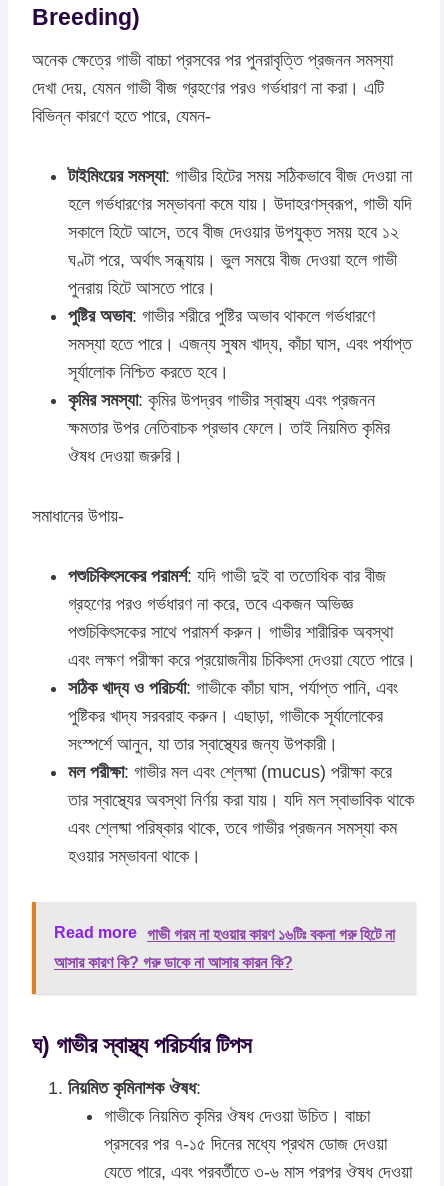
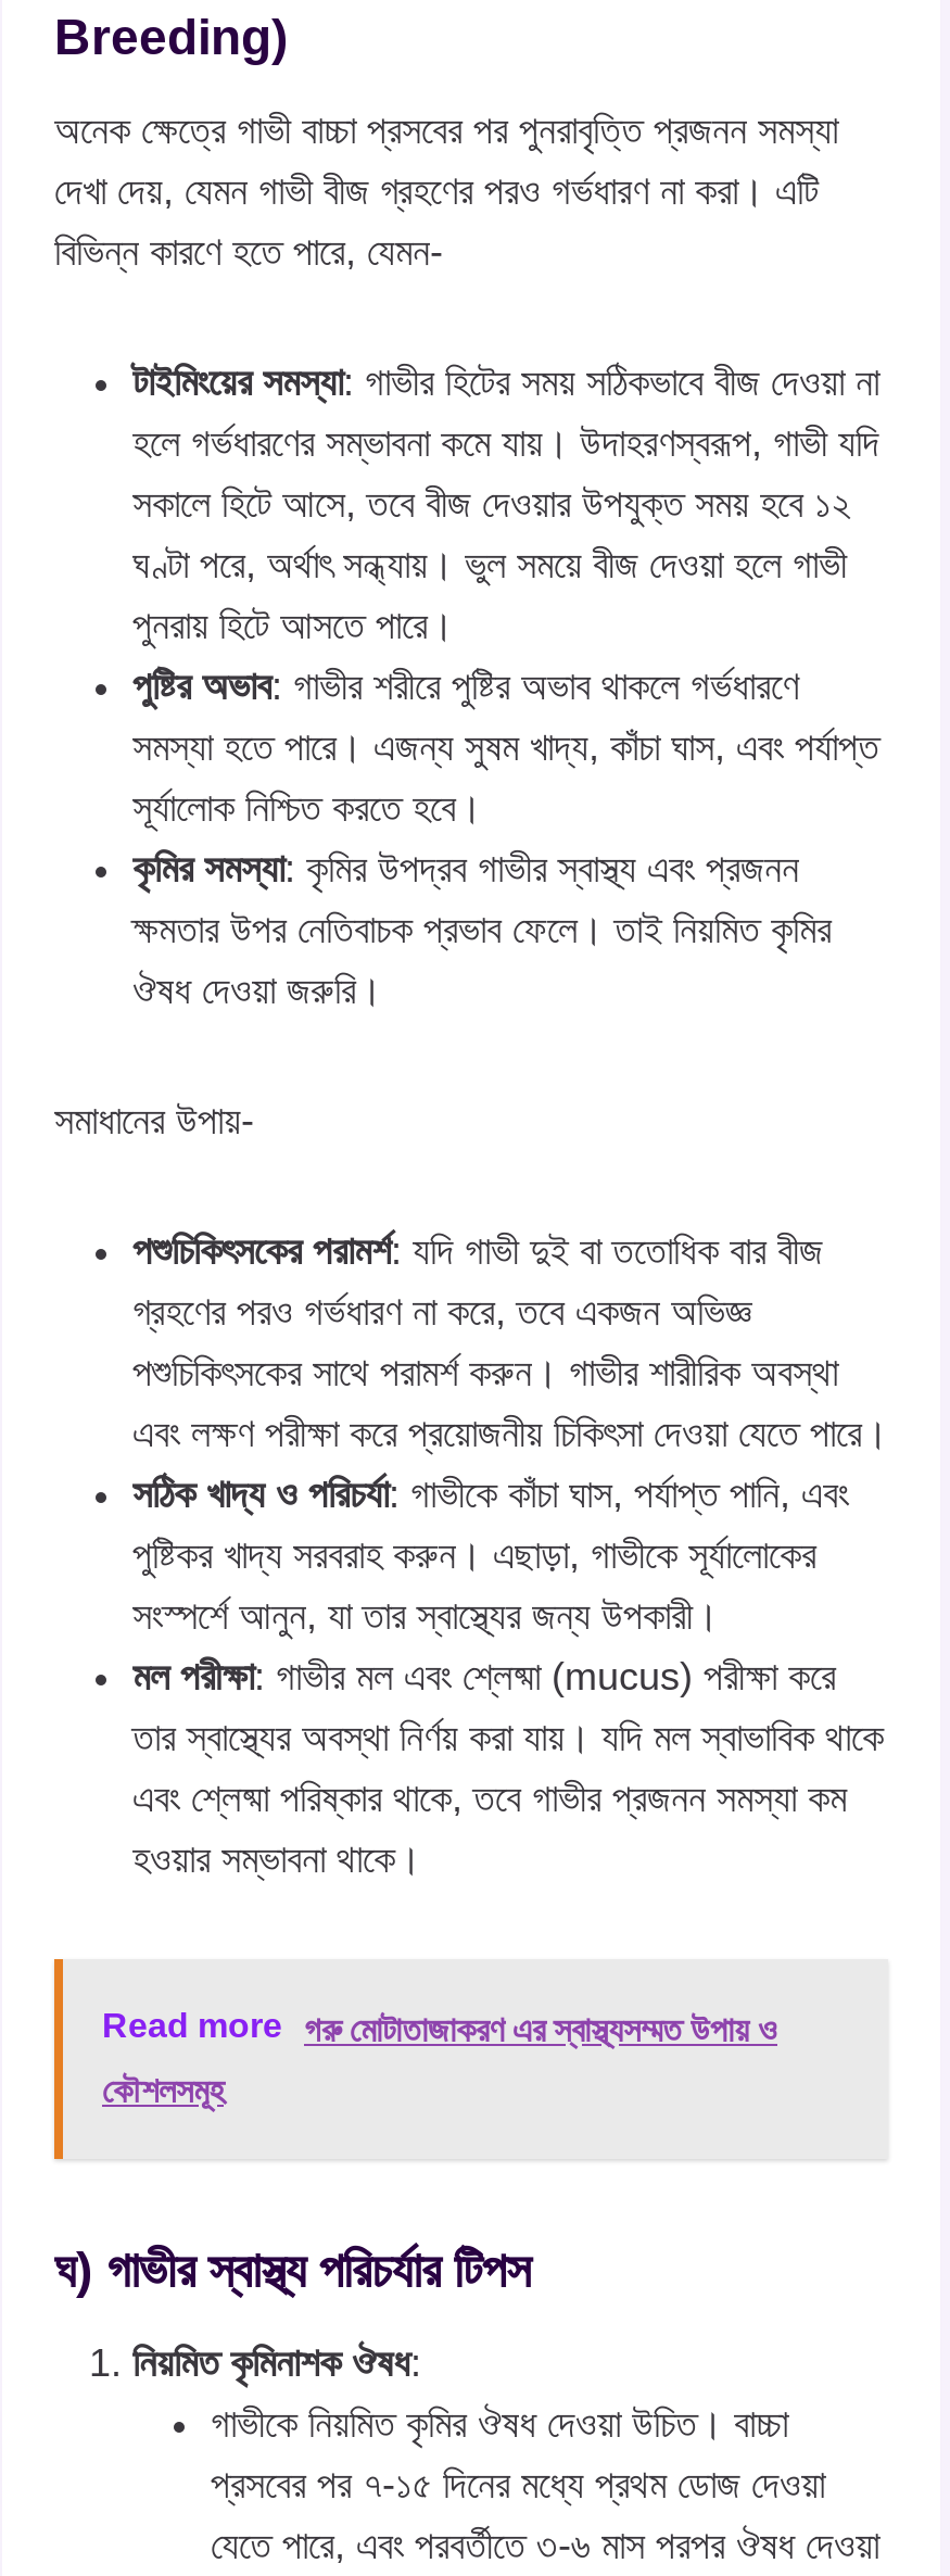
- Read more গাভী গরম না হওয়ার কারণ ১৬টিঃ বকনা গরু হিটে না
+ Read more গরু মোটাতাজাকরণ এর স্বাস্থ্যসম্মত উপায় ও

- আসার কারণ কি? গরু ডাকে না আসার কারন কি?
+ কৌশলসমূহ
